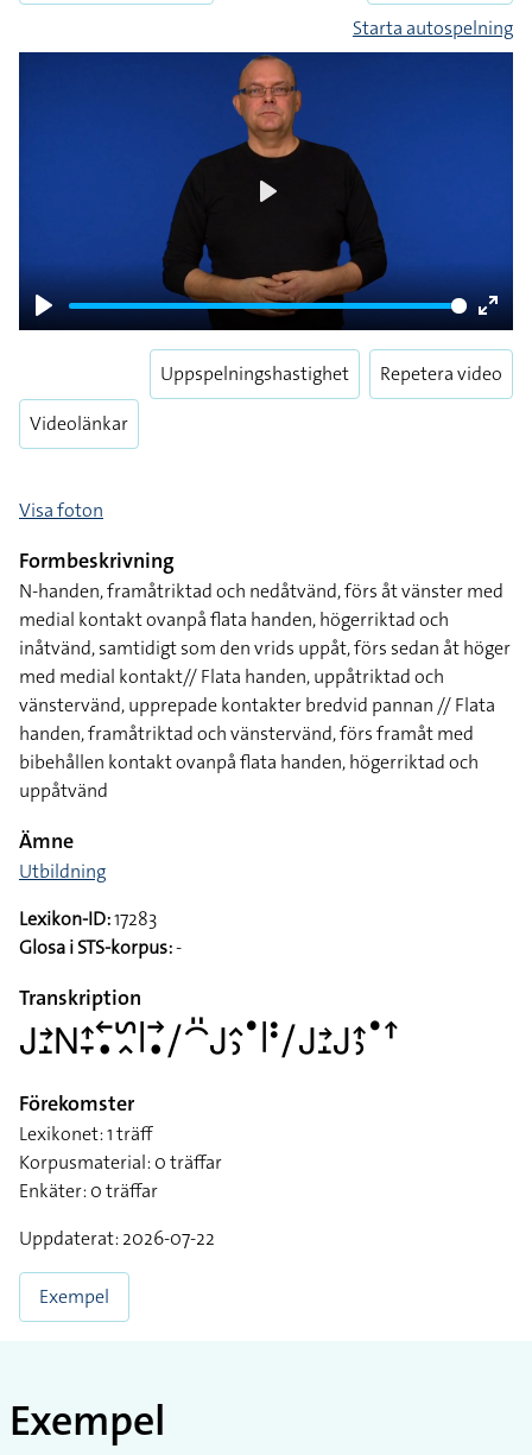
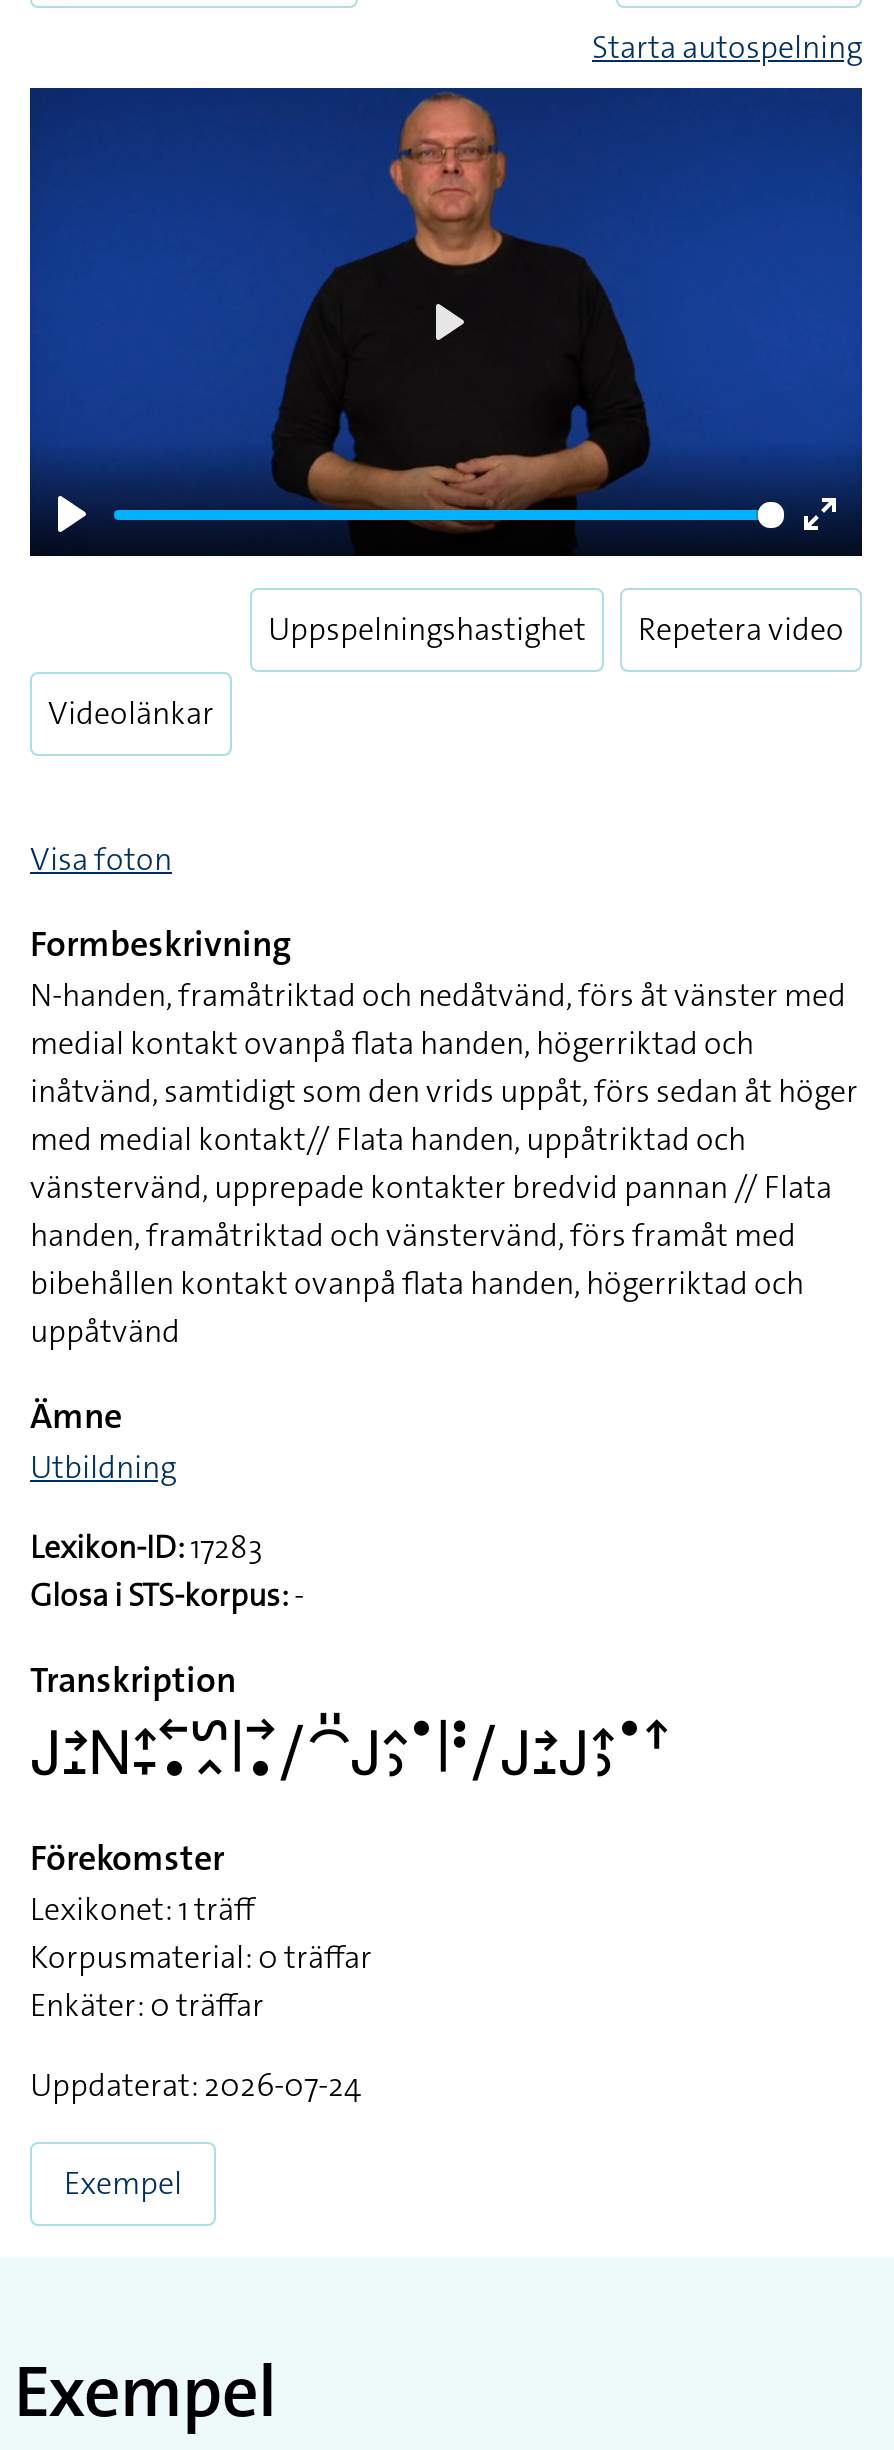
- Uppdaterat: 2026-07-22
+ Uppdaterat: 2026-07-24
